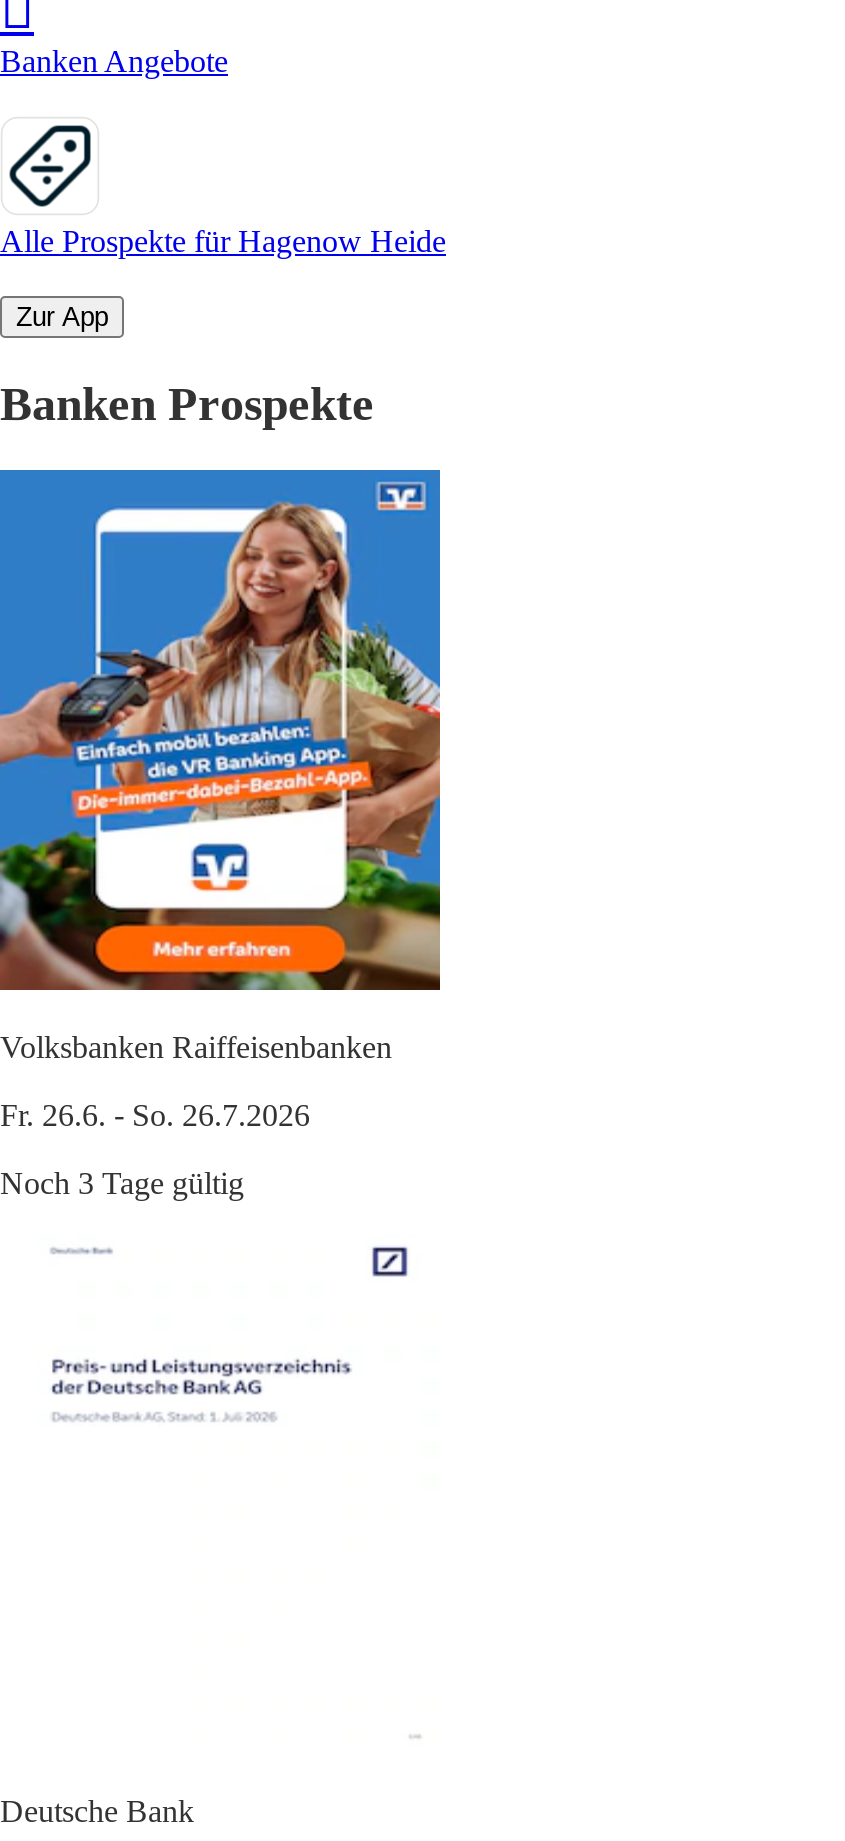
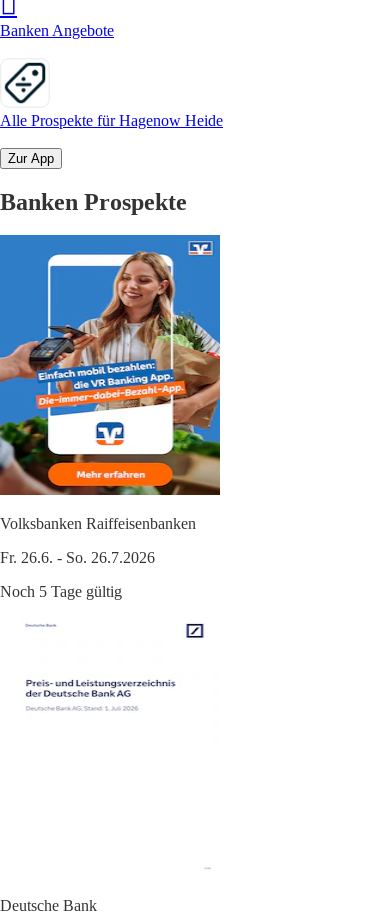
- Noch 3 Tage gültig
+ Noch 5 Tage gültig
